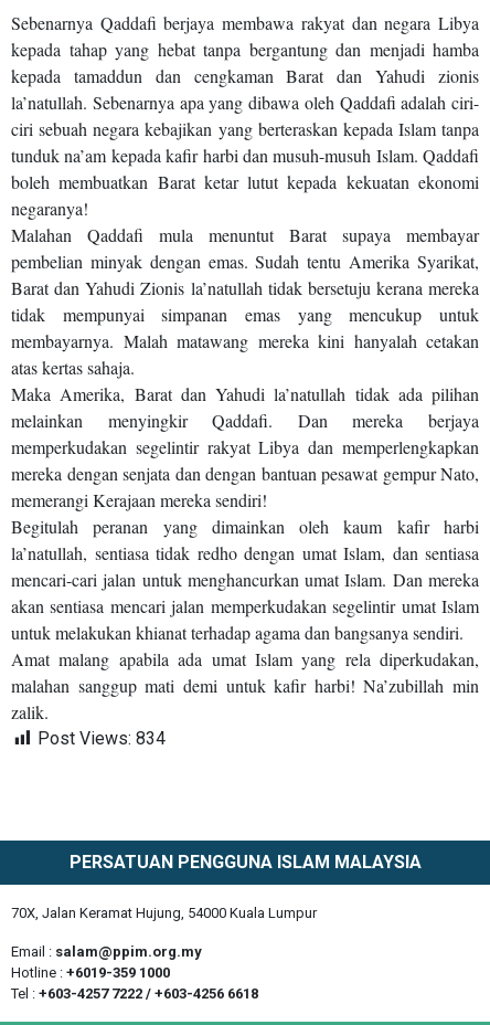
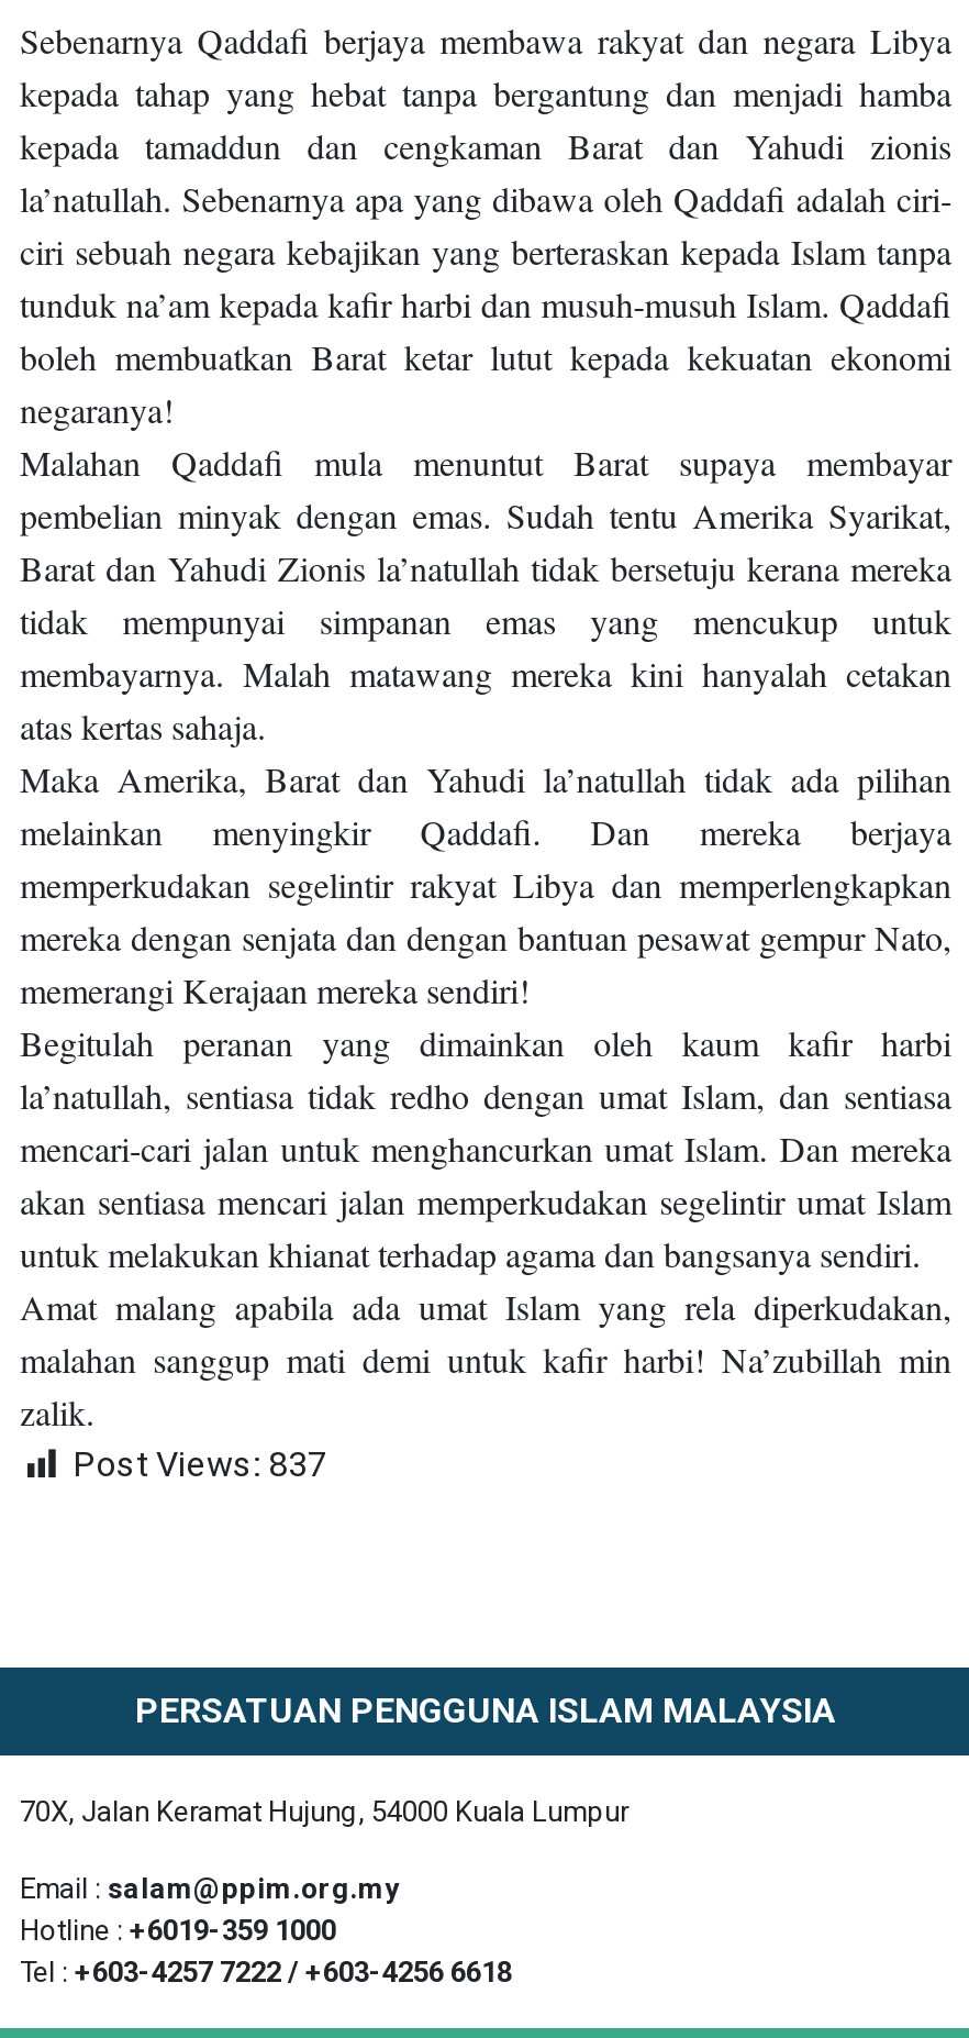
- Post Views: 834
+ Post Views: 837
